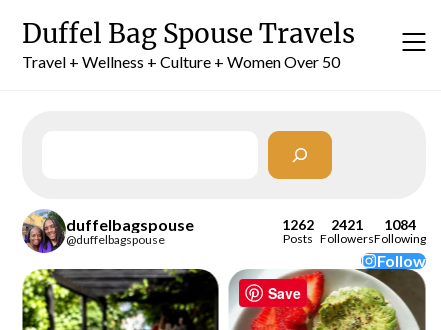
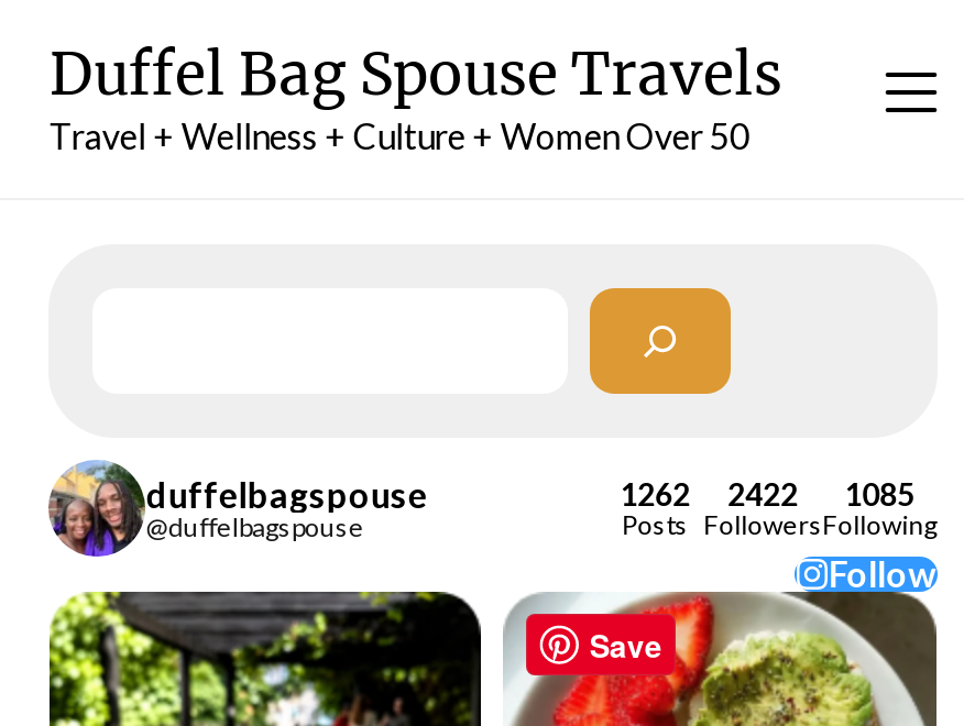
- 2421
+ 2422

- 1084
+ 1085
